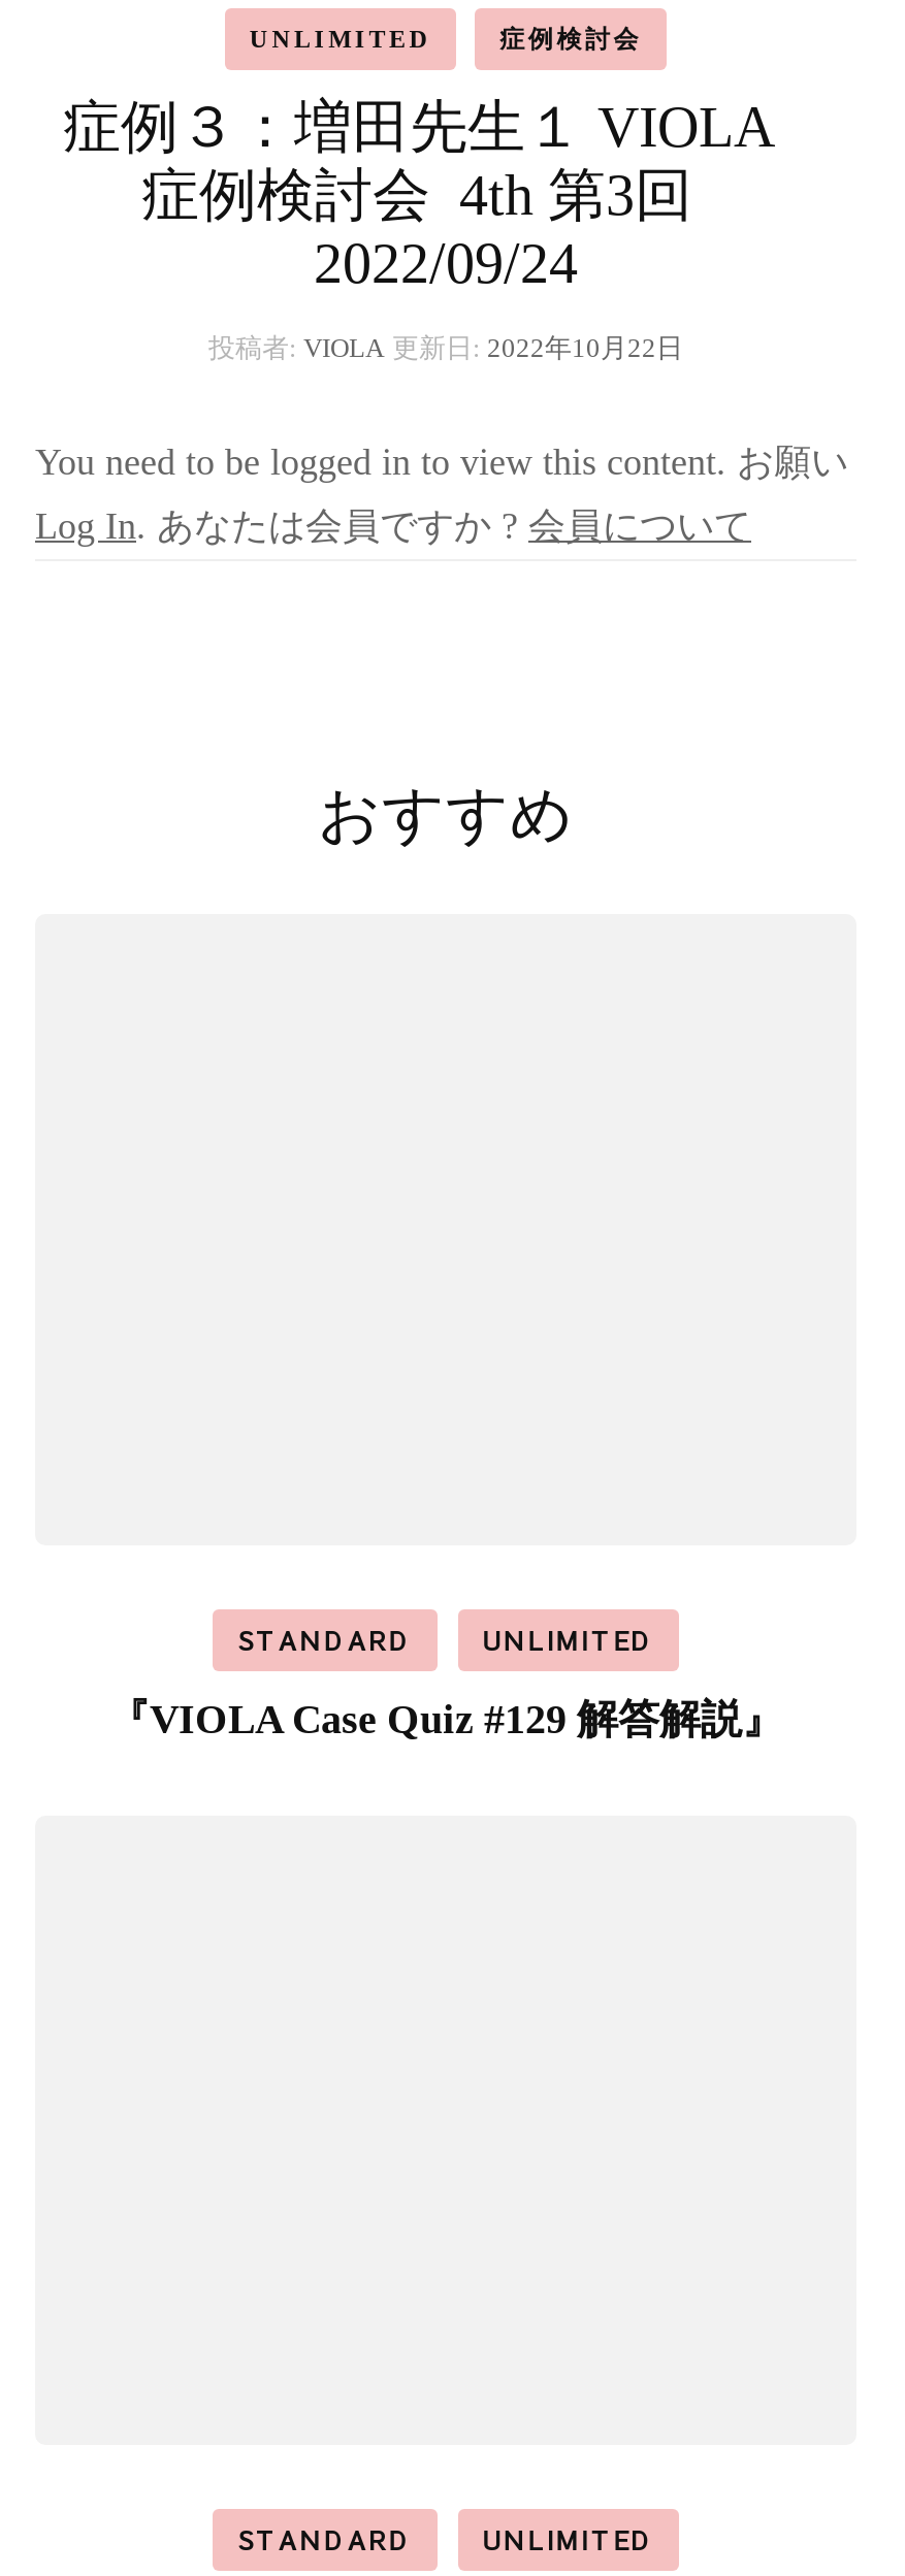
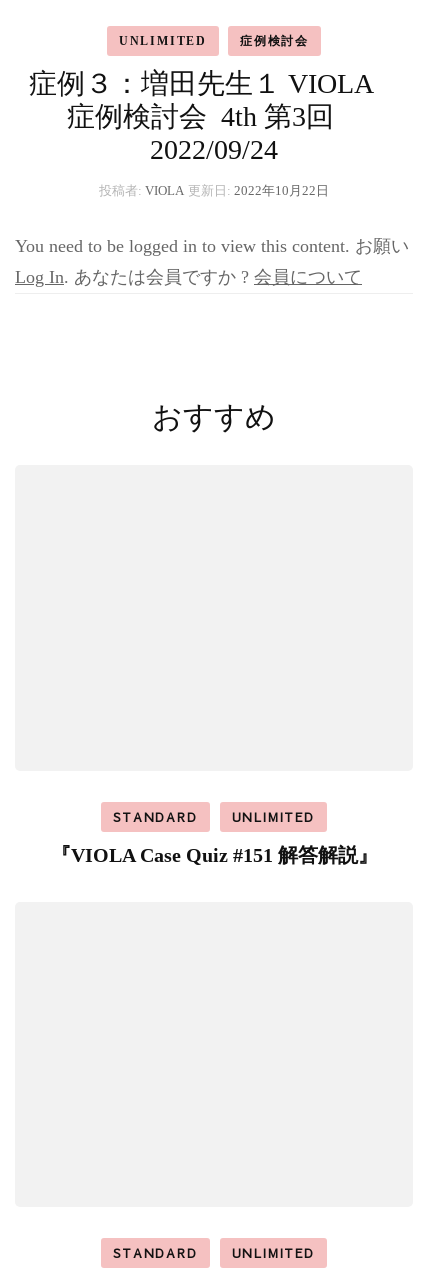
- 『VIOLA Case Quiz #129 解答解説』
+ 『VIOLA Case Quiz #151 解答解説』
